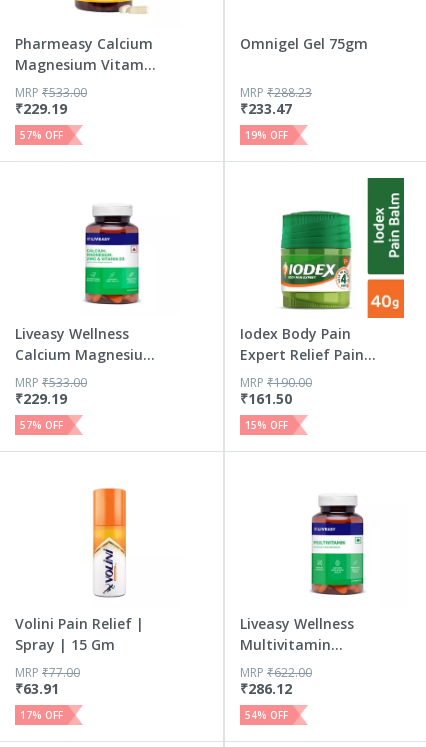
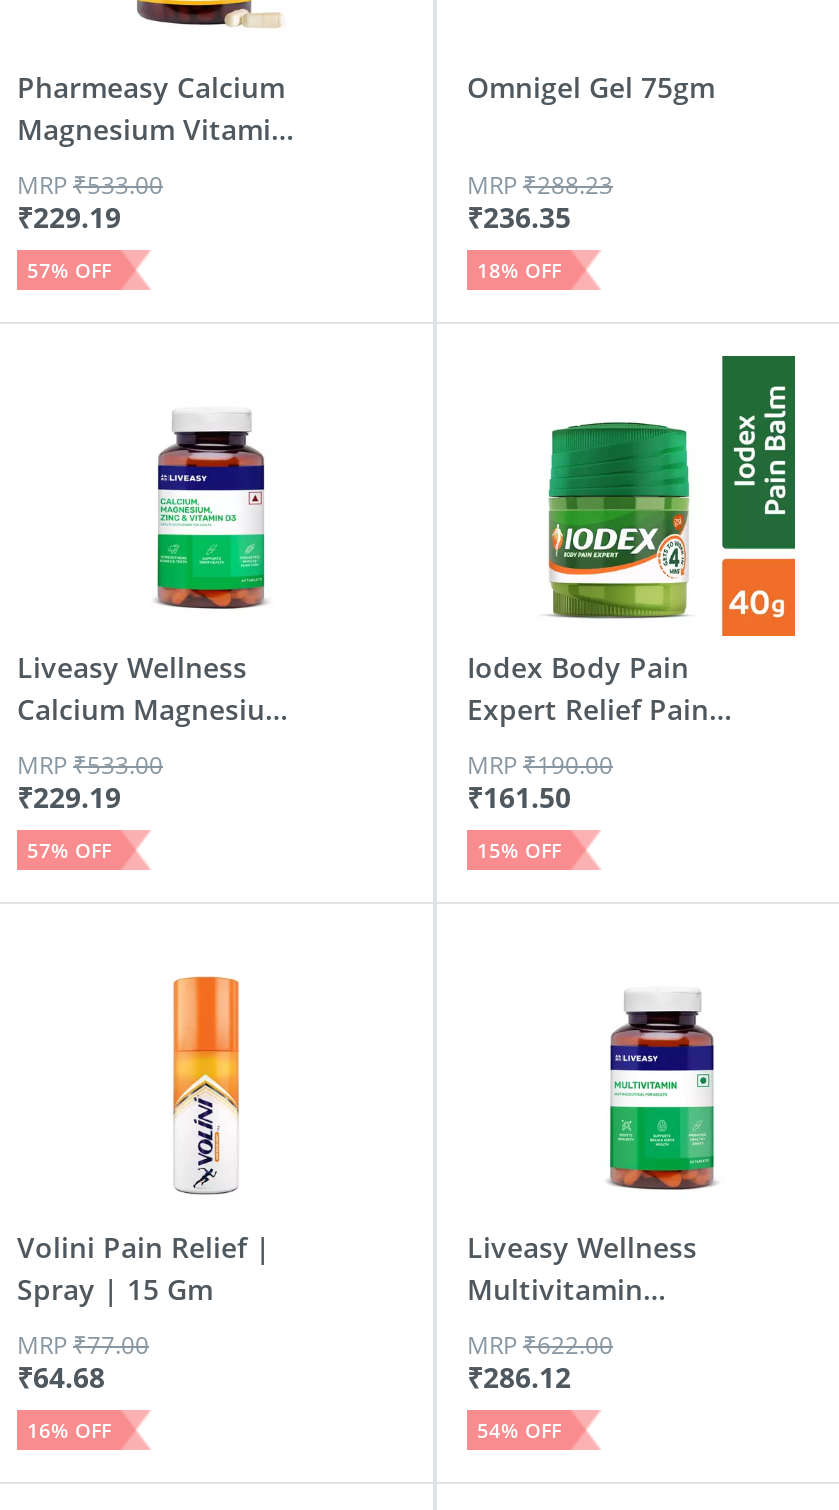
- ₹233.47
+ ₹236.35

- 19% OFF
+ 18% OFF

- ₹63.91
+ ₹64.68

- 17% OFF
+ 16% OFF
